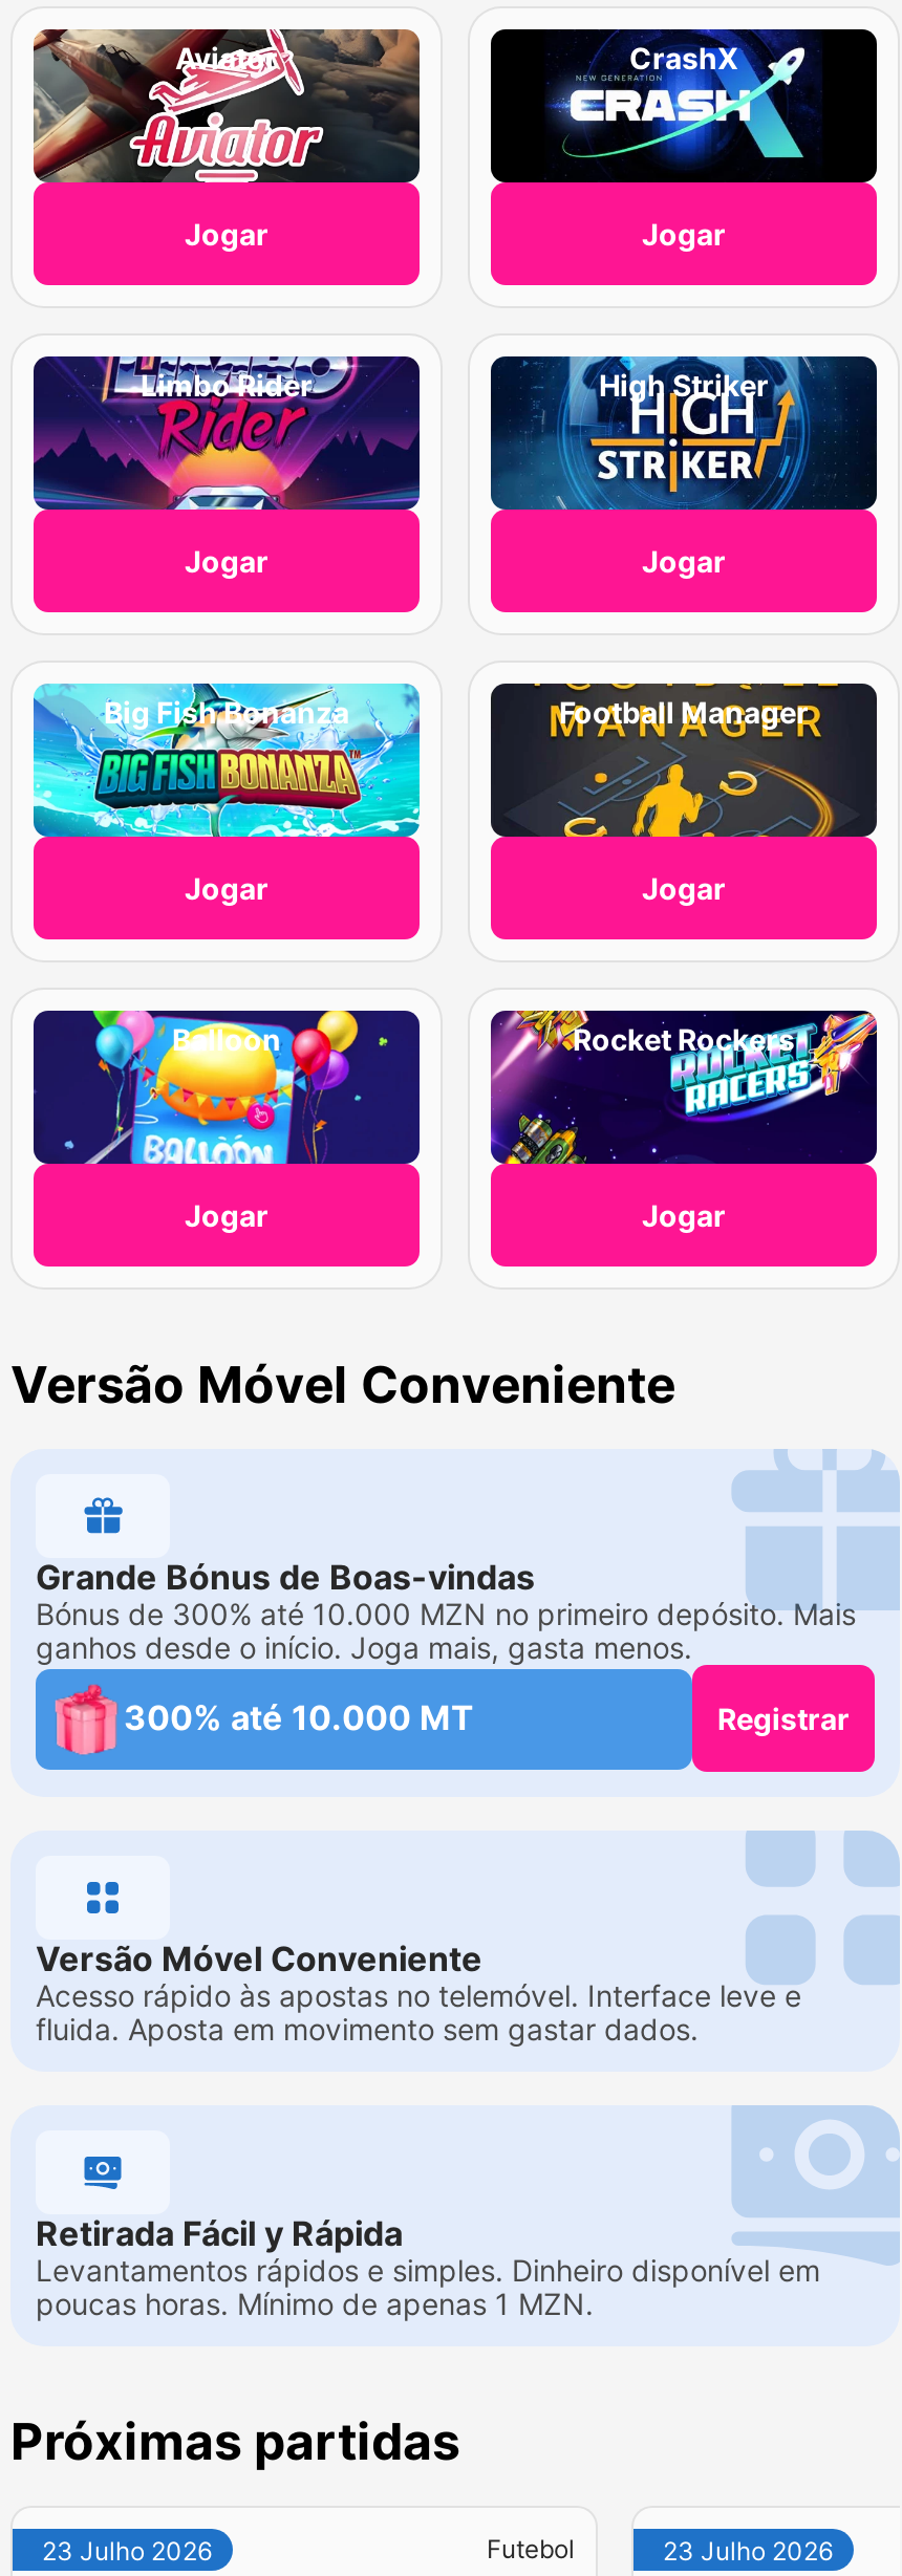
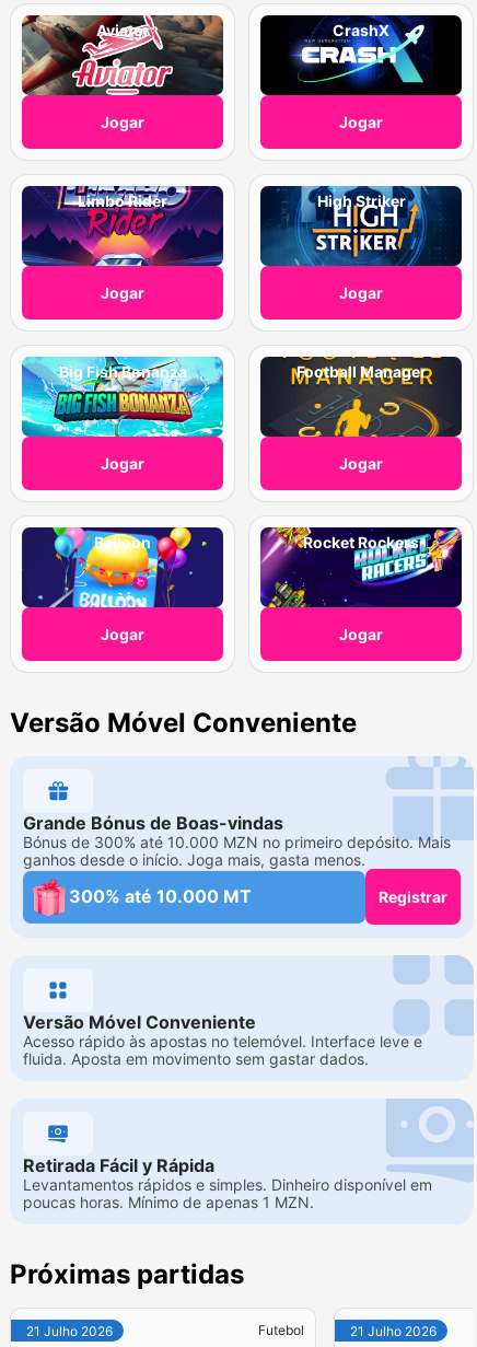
- 23 Julho 2026
+ 21 Julho 2026

- 23 Julho 2026
+ 21 Julho 2026
